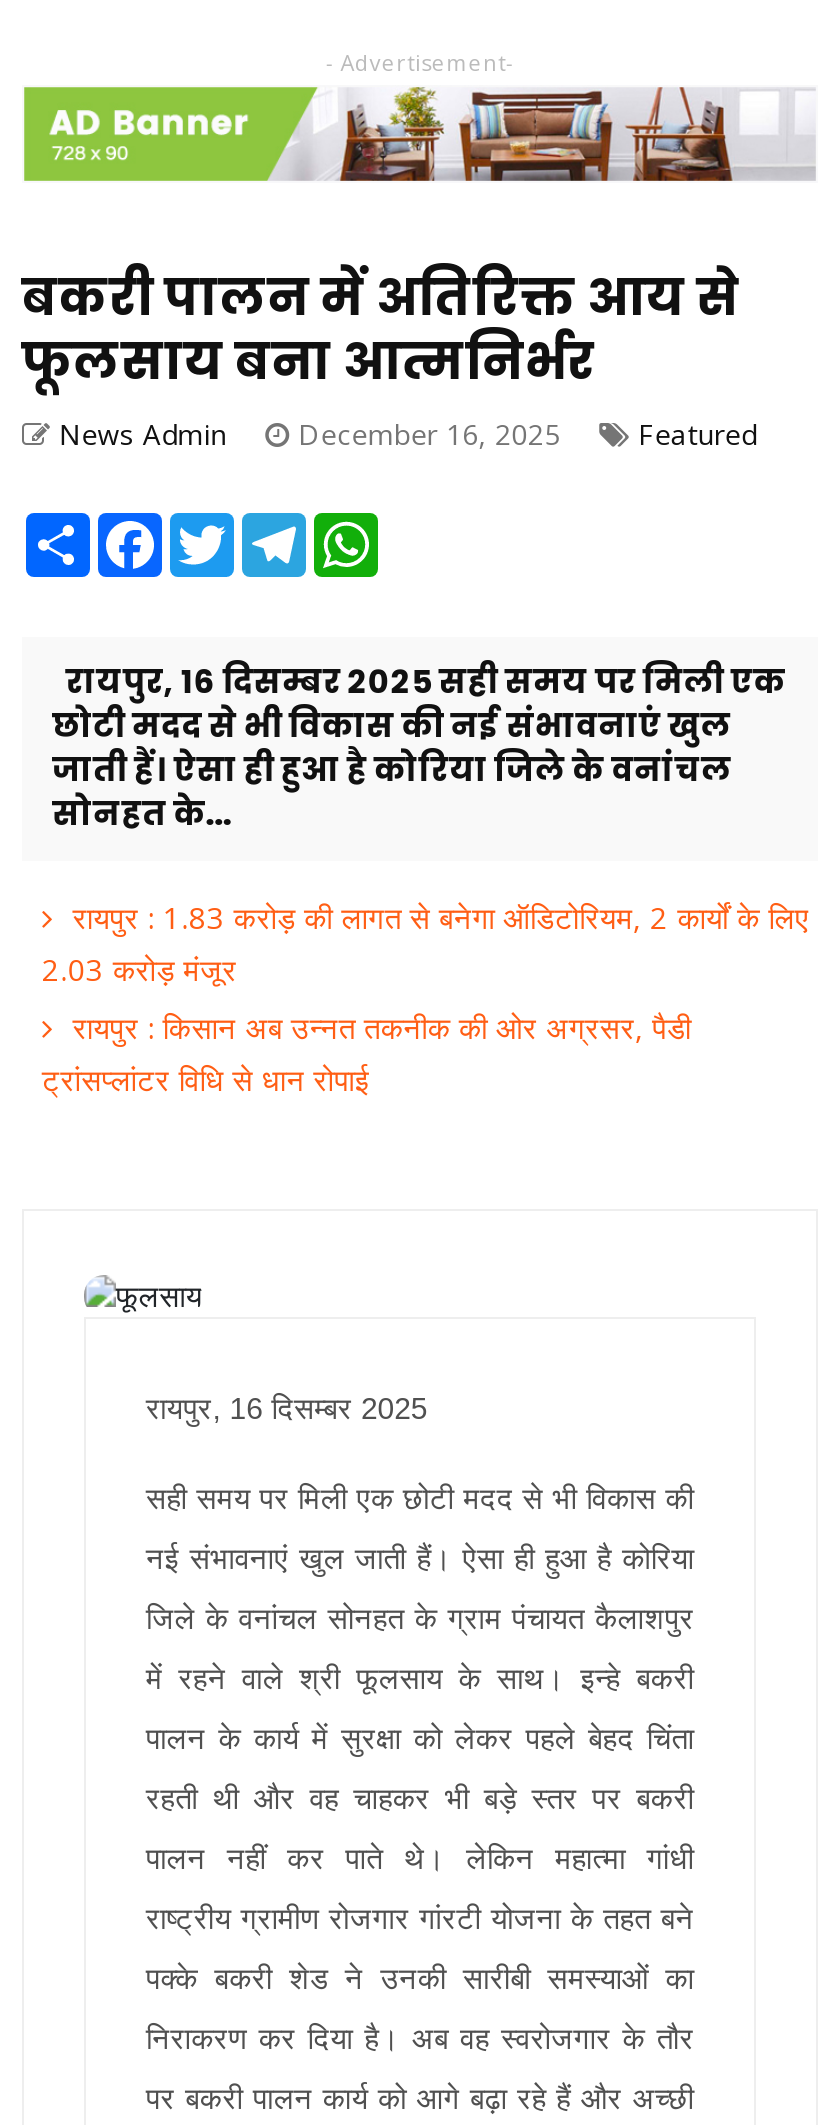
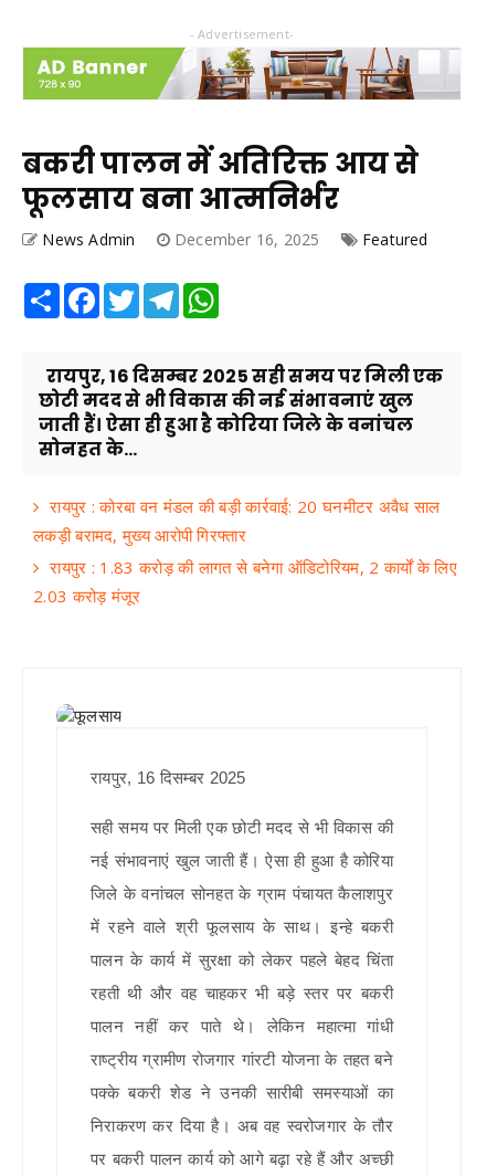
+ रायपुर : कोरबा वन मंडल की बड़ी कार्रवाई: 20 घनमीटर अवैध साल
+ लकड़ी बरामद, मुख्य आरोपी गिरफ्तार

moved down: रायपुर : 1.83 करोड़ की लागत से बनेगा ऑडिटोरियम, 2 कार्यों के लिए | 2.03 करोड़ मंजूर

- रायपुर : किसान अब उन्नत तकनीक की ओर अग्रसर, पैडी
- ट्रांसप्लांटर विधि से धान रोपाई
